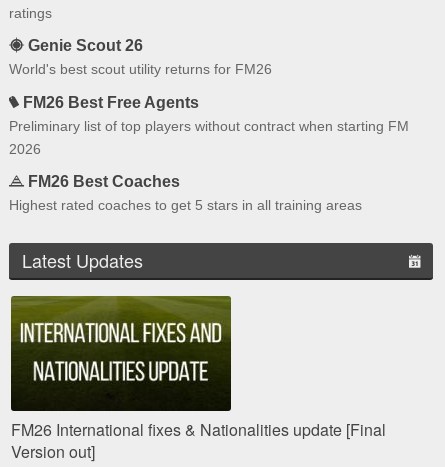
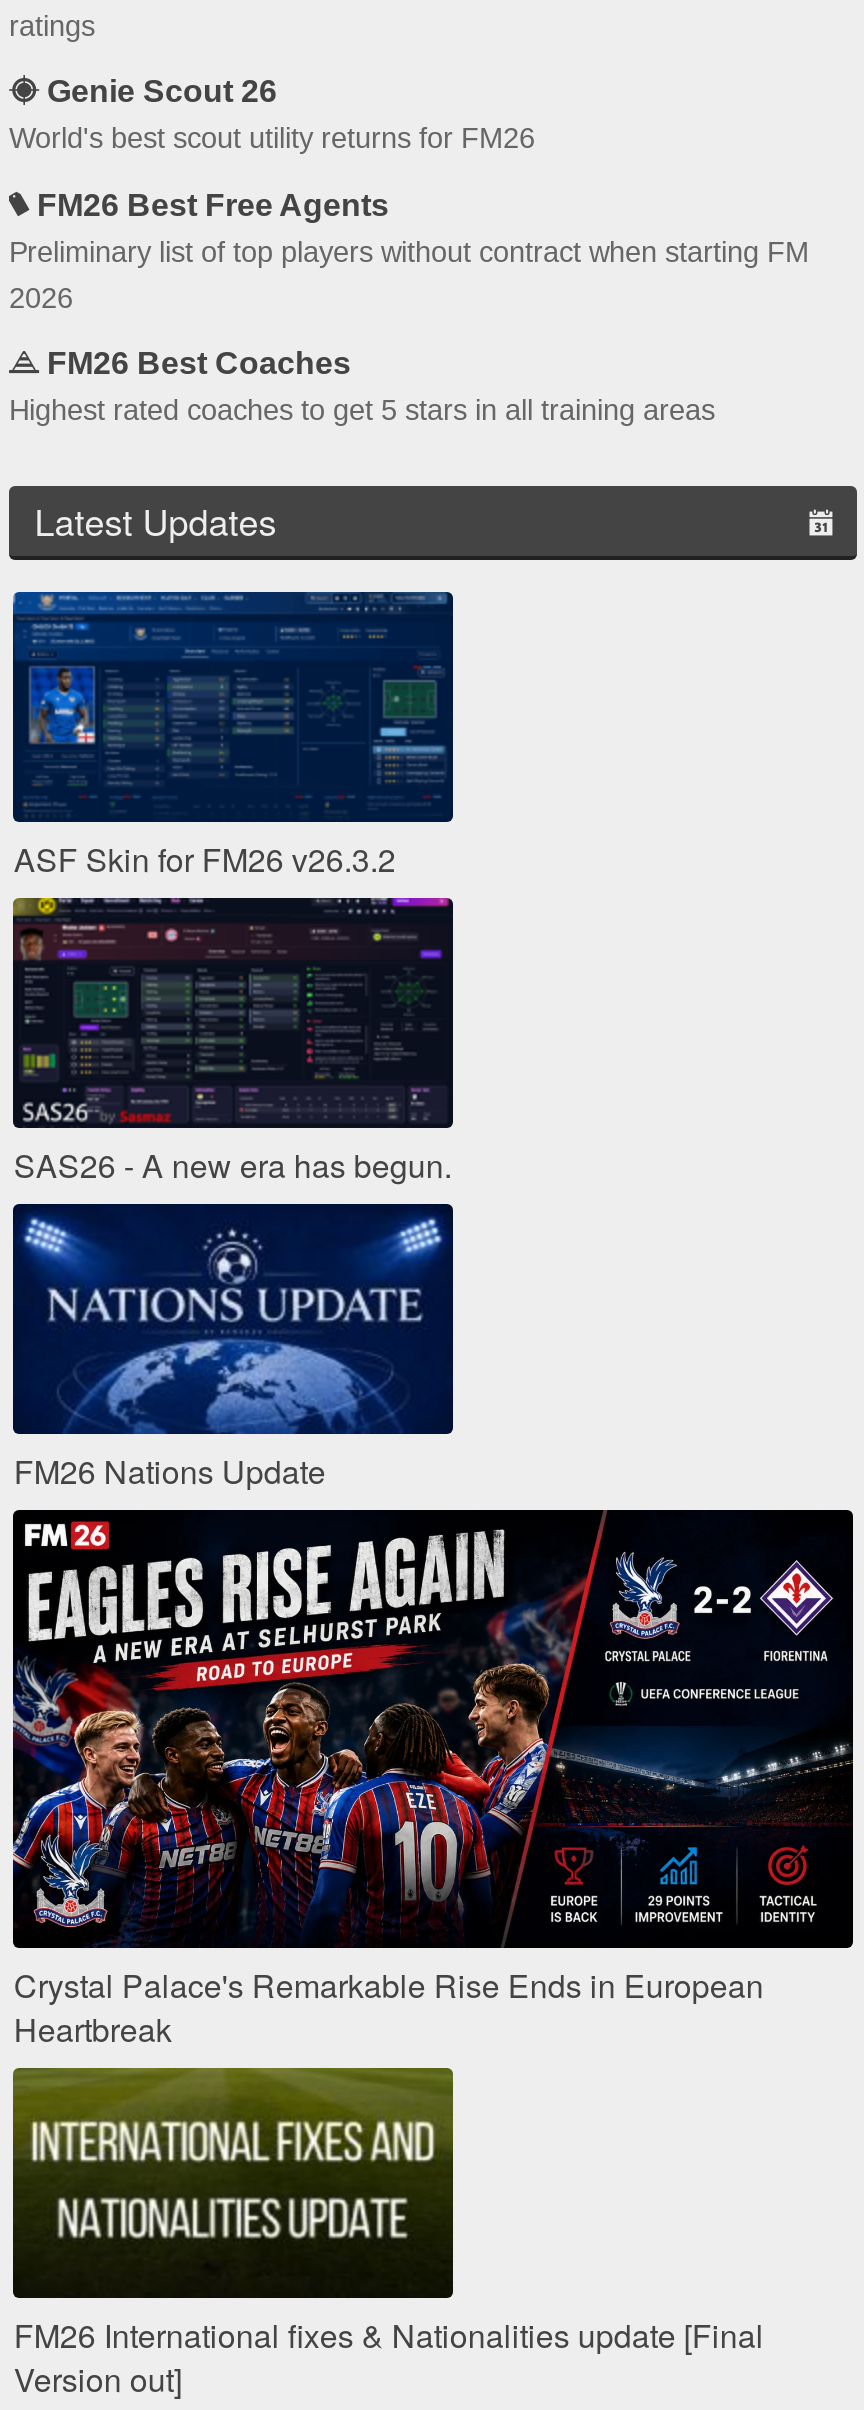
+ [image]
+ ASF Skin for FM26 v26.3.2

+ [image]
+ SAS26 - A new era has begun.

+ [image]
+ FM26 Nations Update

+ [image]
+ Crystal Palace's Remarkable Rise Ends in European
+ Heartbreak
